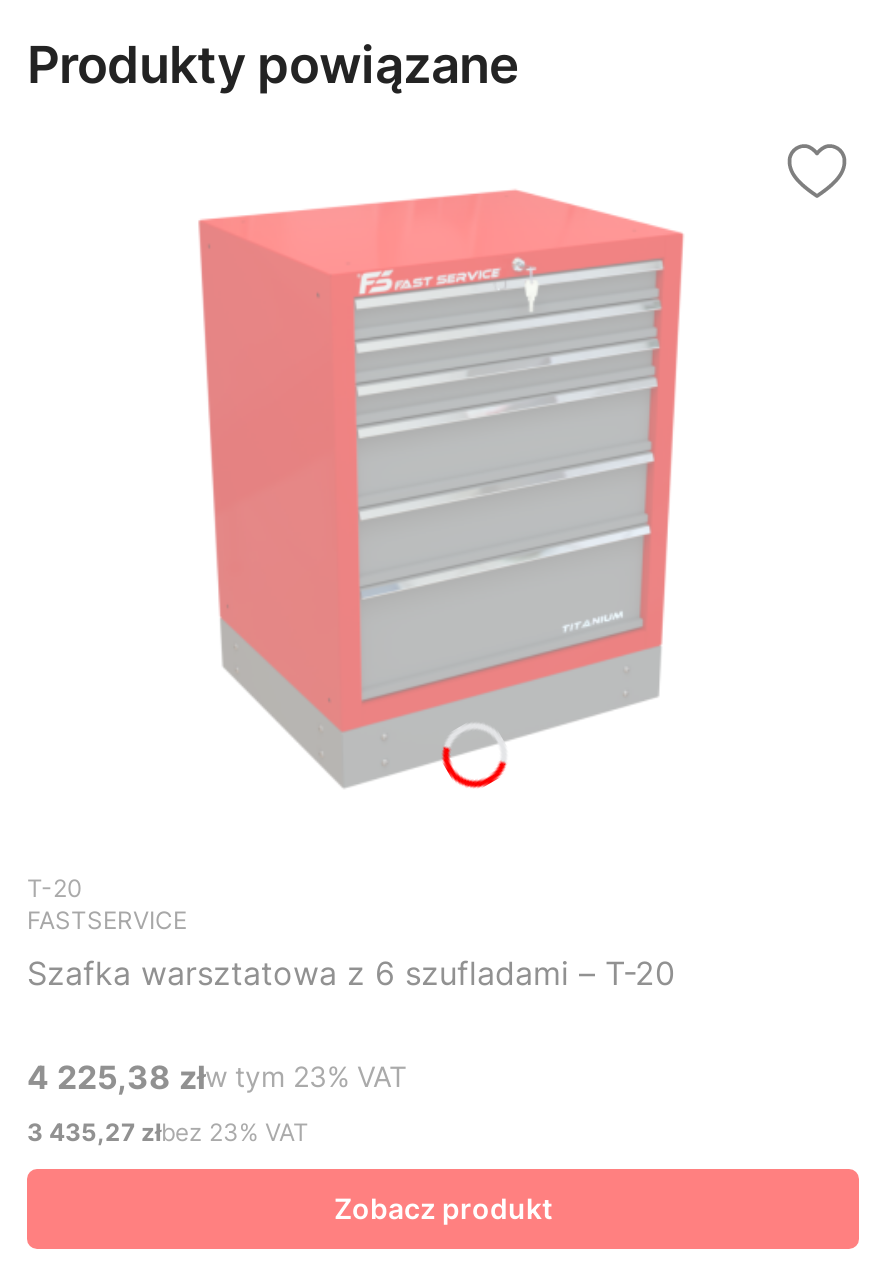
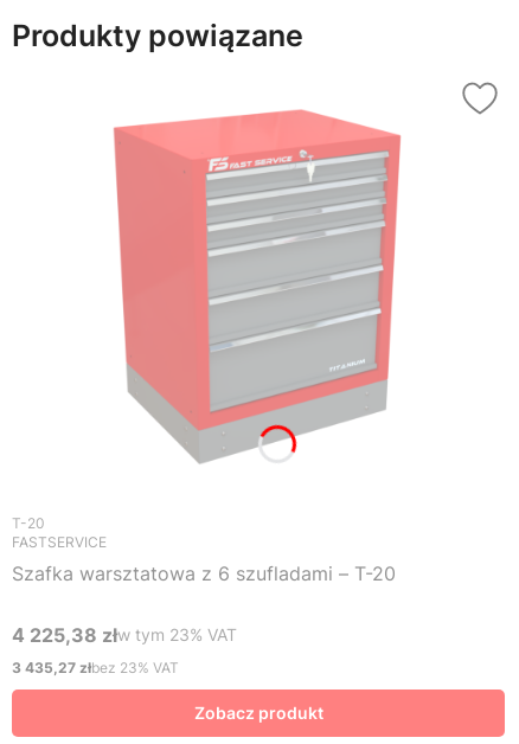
- [image]
+ [image]
